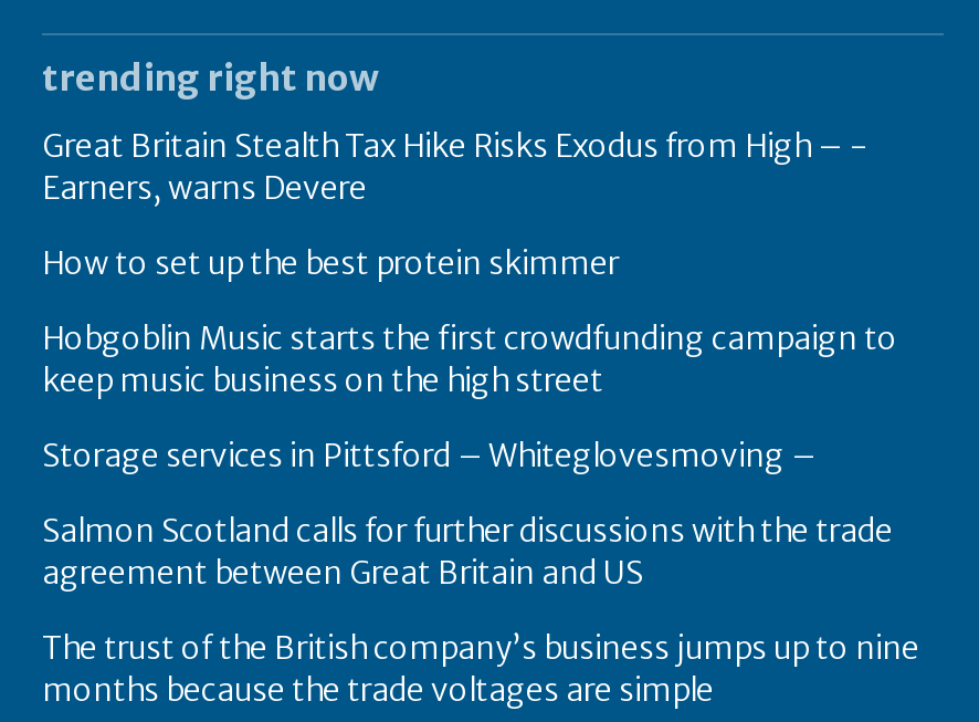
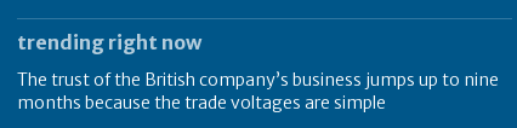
- Great Britain Stealth Tax Hike Risks Exodus from High – -
- Earners, warns Devere
- How to set up the best protein skimmer
- Hobgoblin Music starts the first crowdfunding campaign to
- keep music business on the high street
- Storage services in Pittsford – Whiteglovesmoving –
- Salmon Scotland calls for further discussions with the trade
- agreement between Great Britain and US
